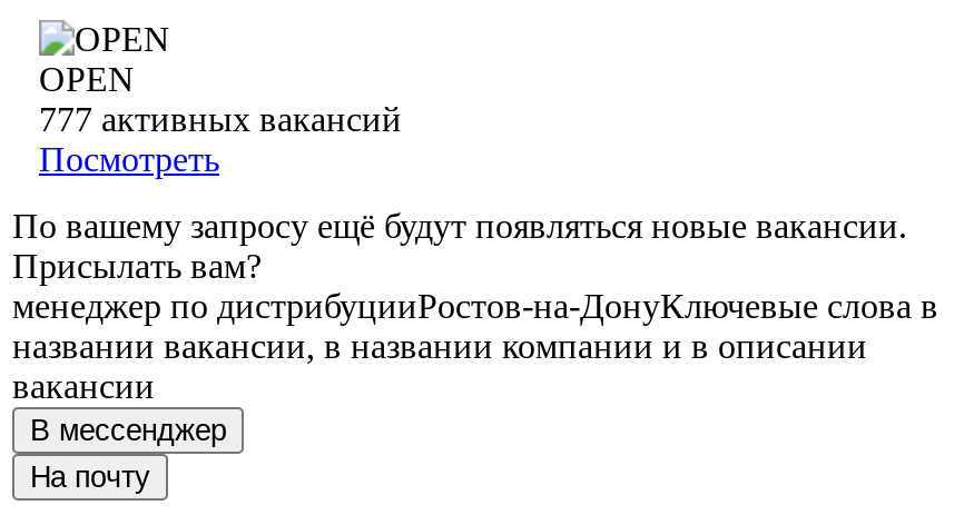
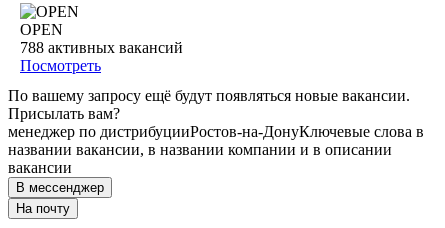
- 777 активных вакансий
+ 788 активных вакансий
